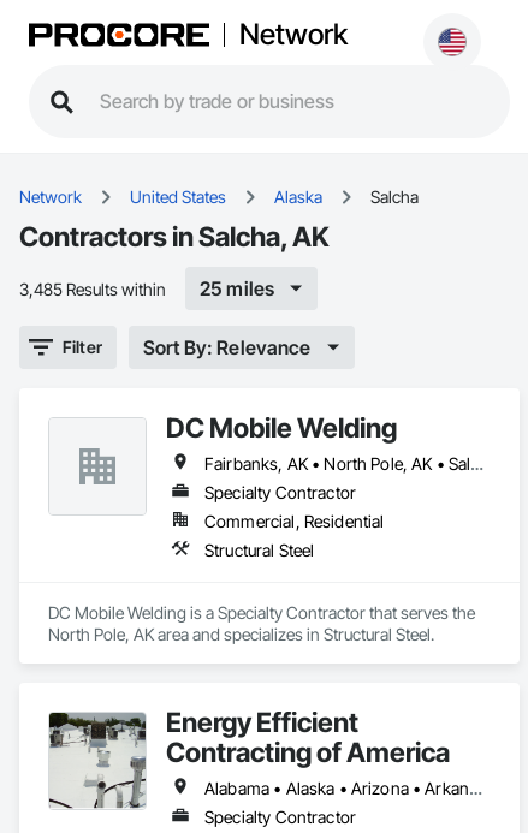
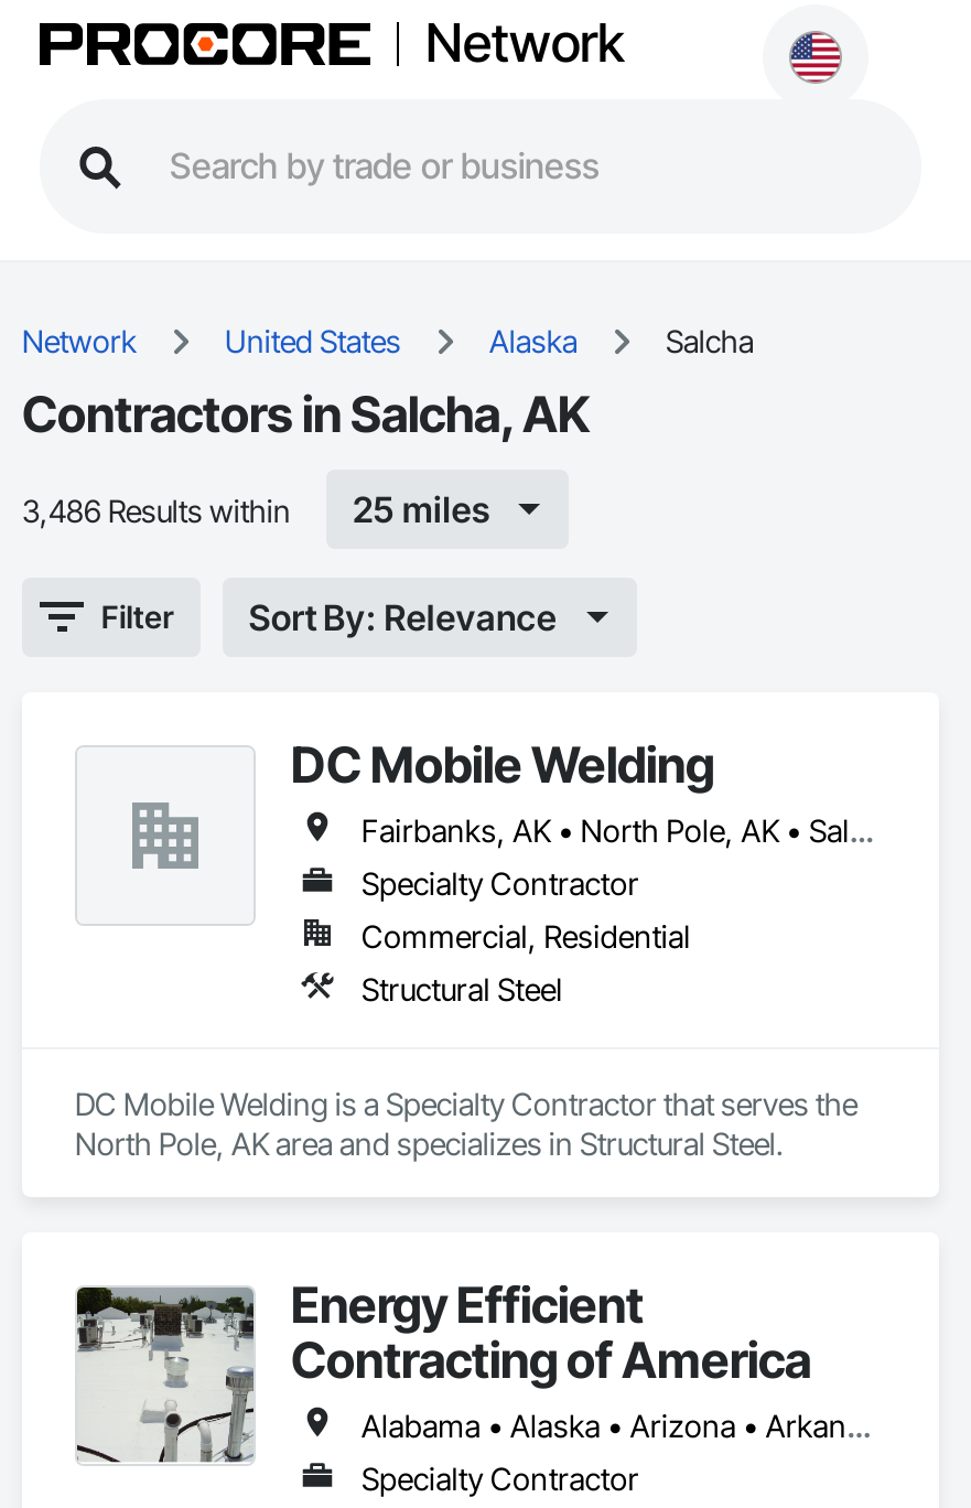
- 3,485 Results within
+ 3,486 Results within
